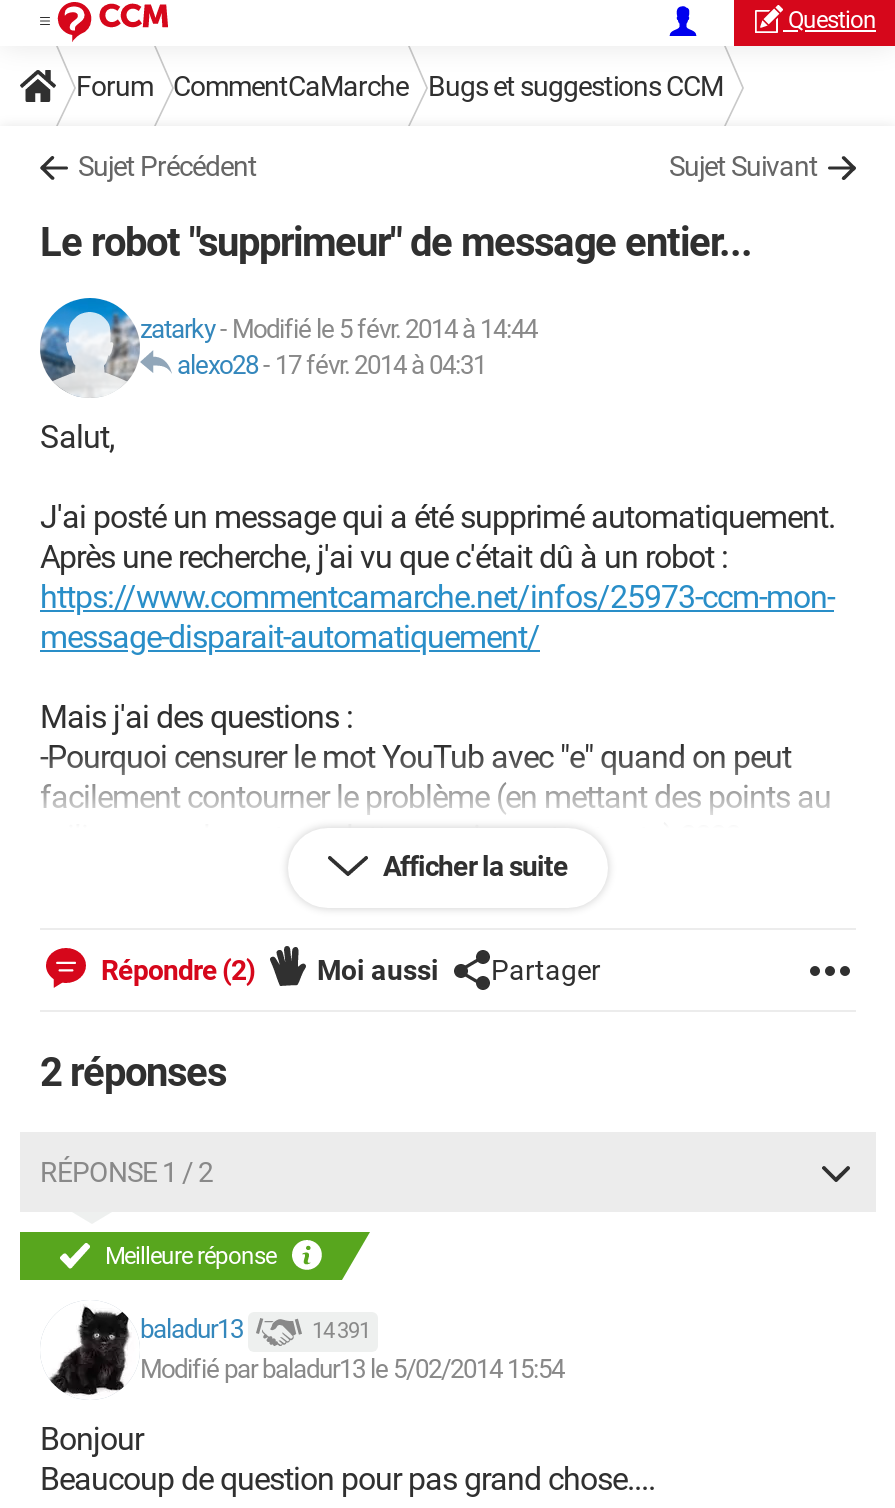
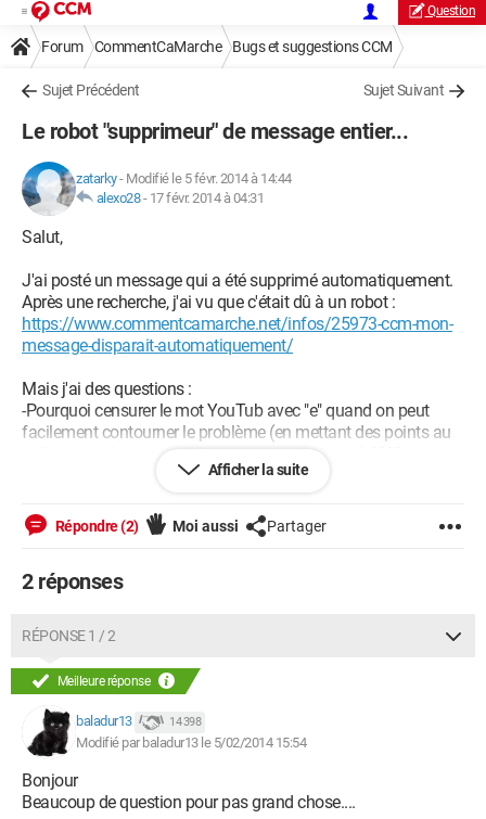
- 14 391
+ 14 398
